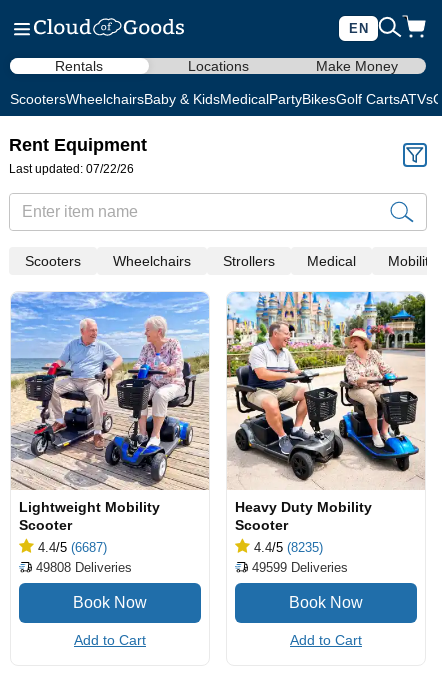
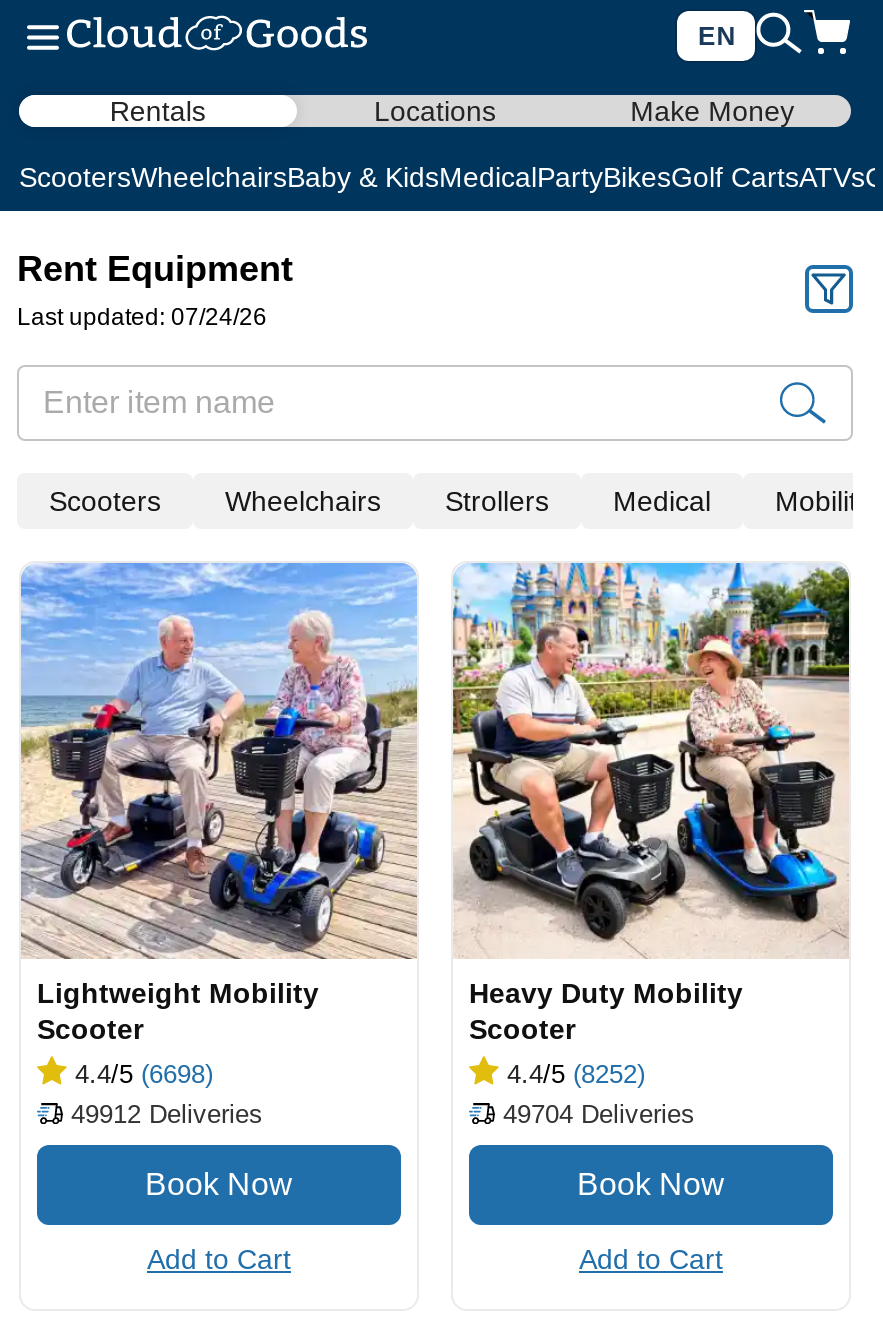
- Last updated: 07/22/26
+ Last updated: 07/24/26

- 4.4/5 (6687)
+ 4.4/5 (6698)

- 4.4/5 (8235)
+ 4.4/5 (8252)

- 49808 Deliveries
+ 49912 Deliveries

- 49599 Deliveries
+ 49704 Deliveries
